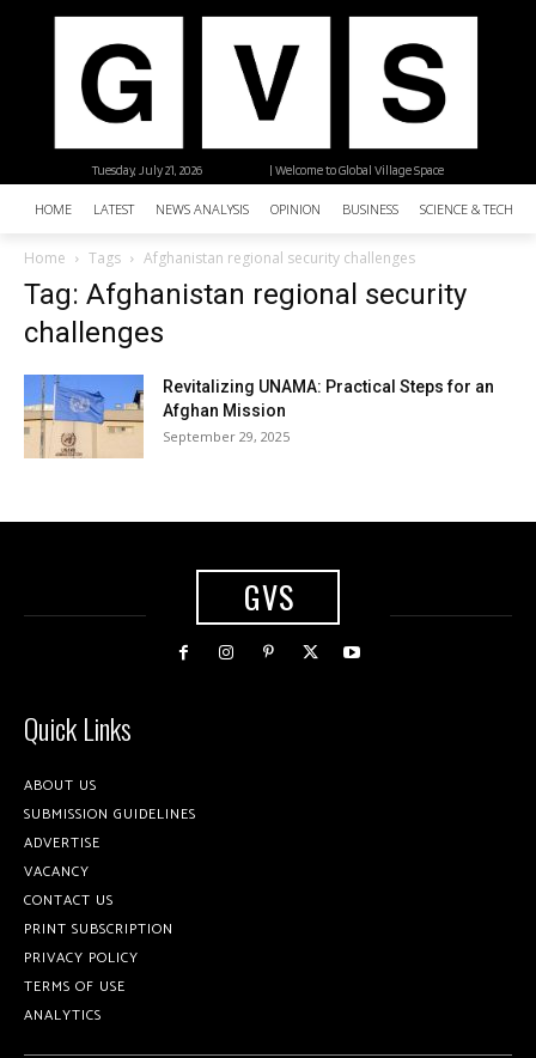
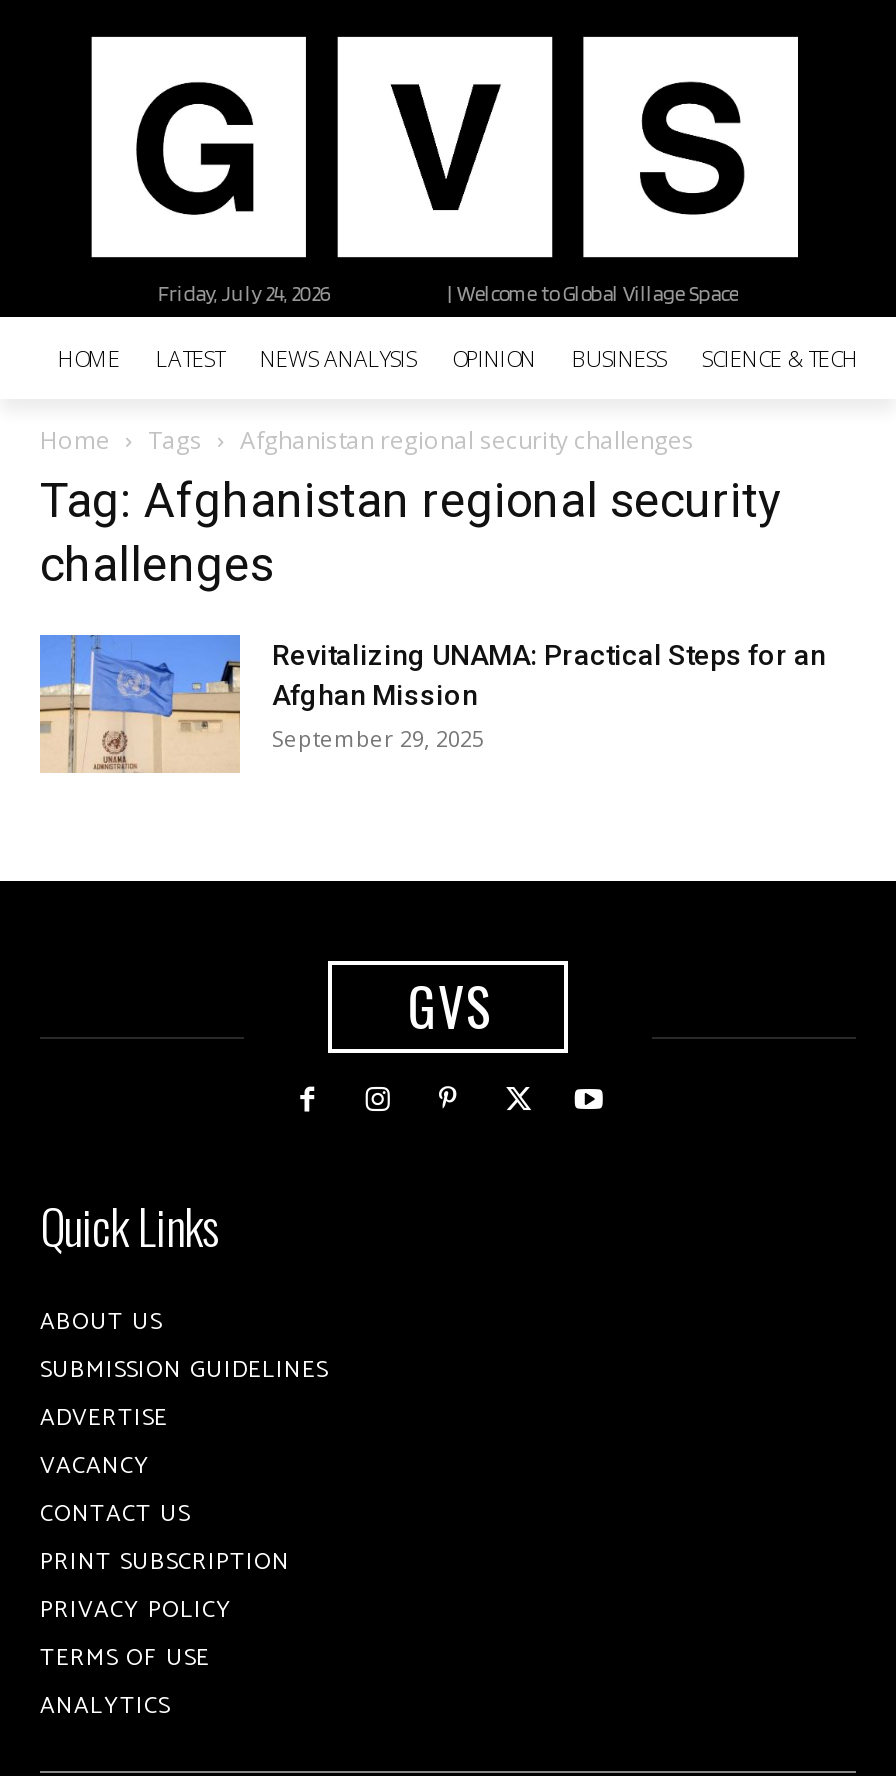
- Tuesday, July 21, 2026
+ Friday, July 24, 2026
